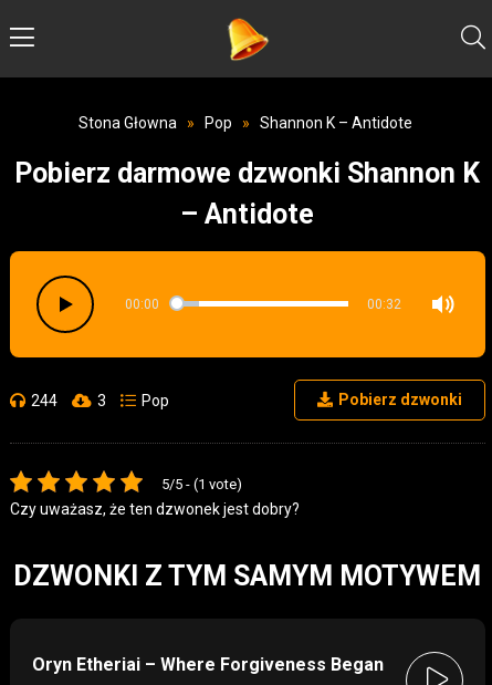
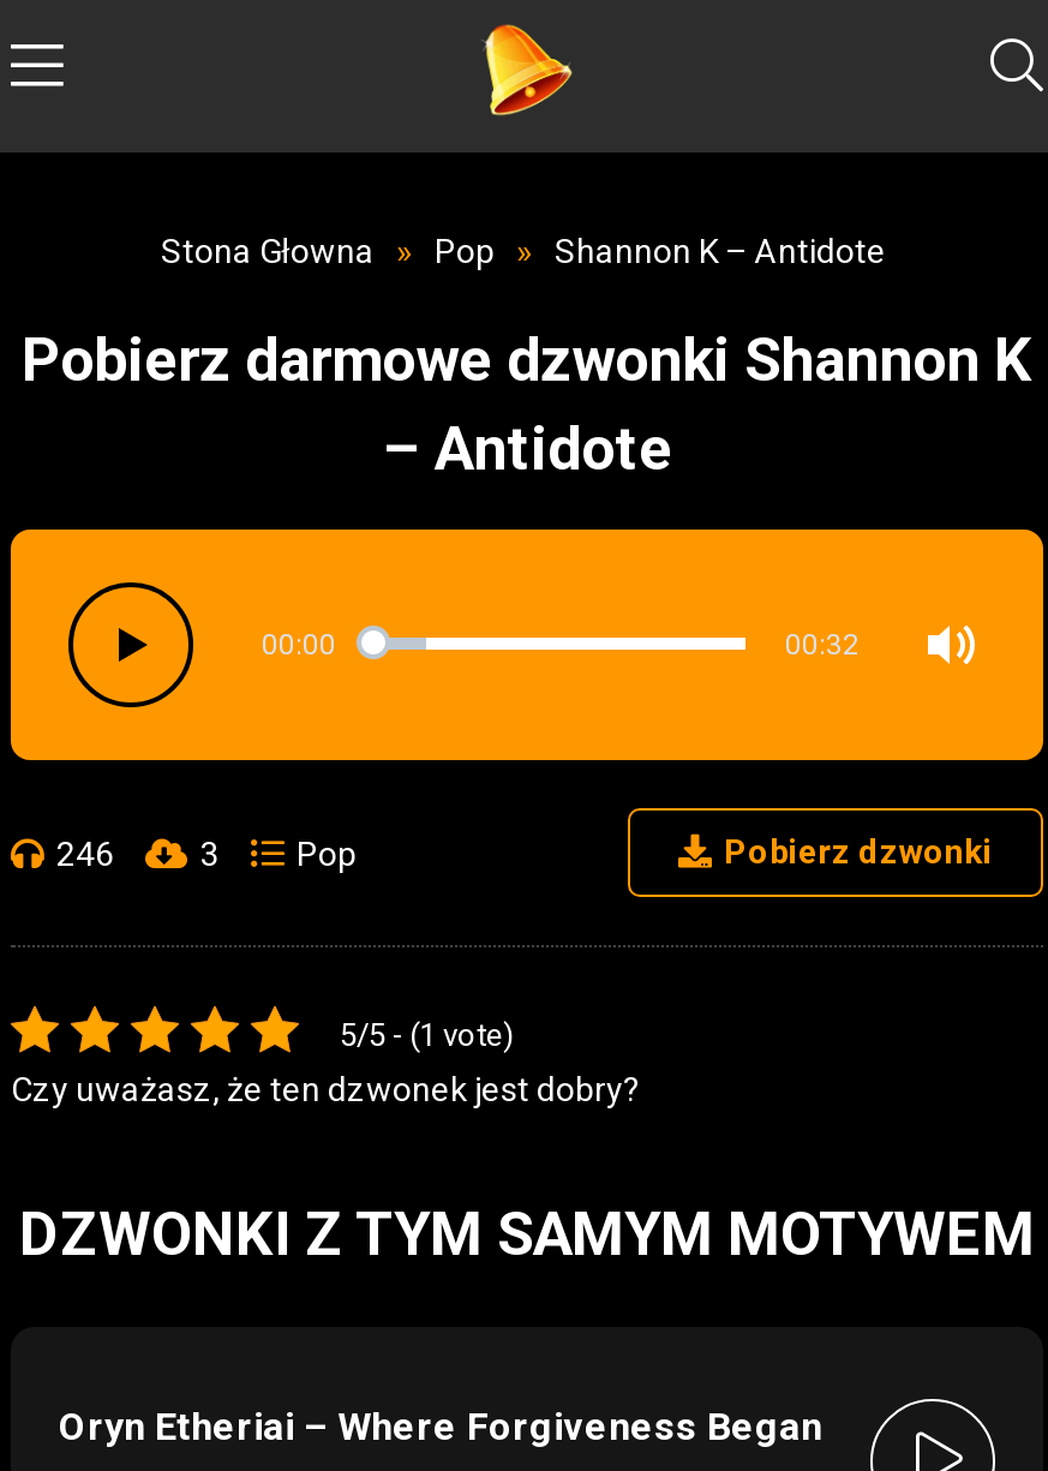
- 244
+ 246
